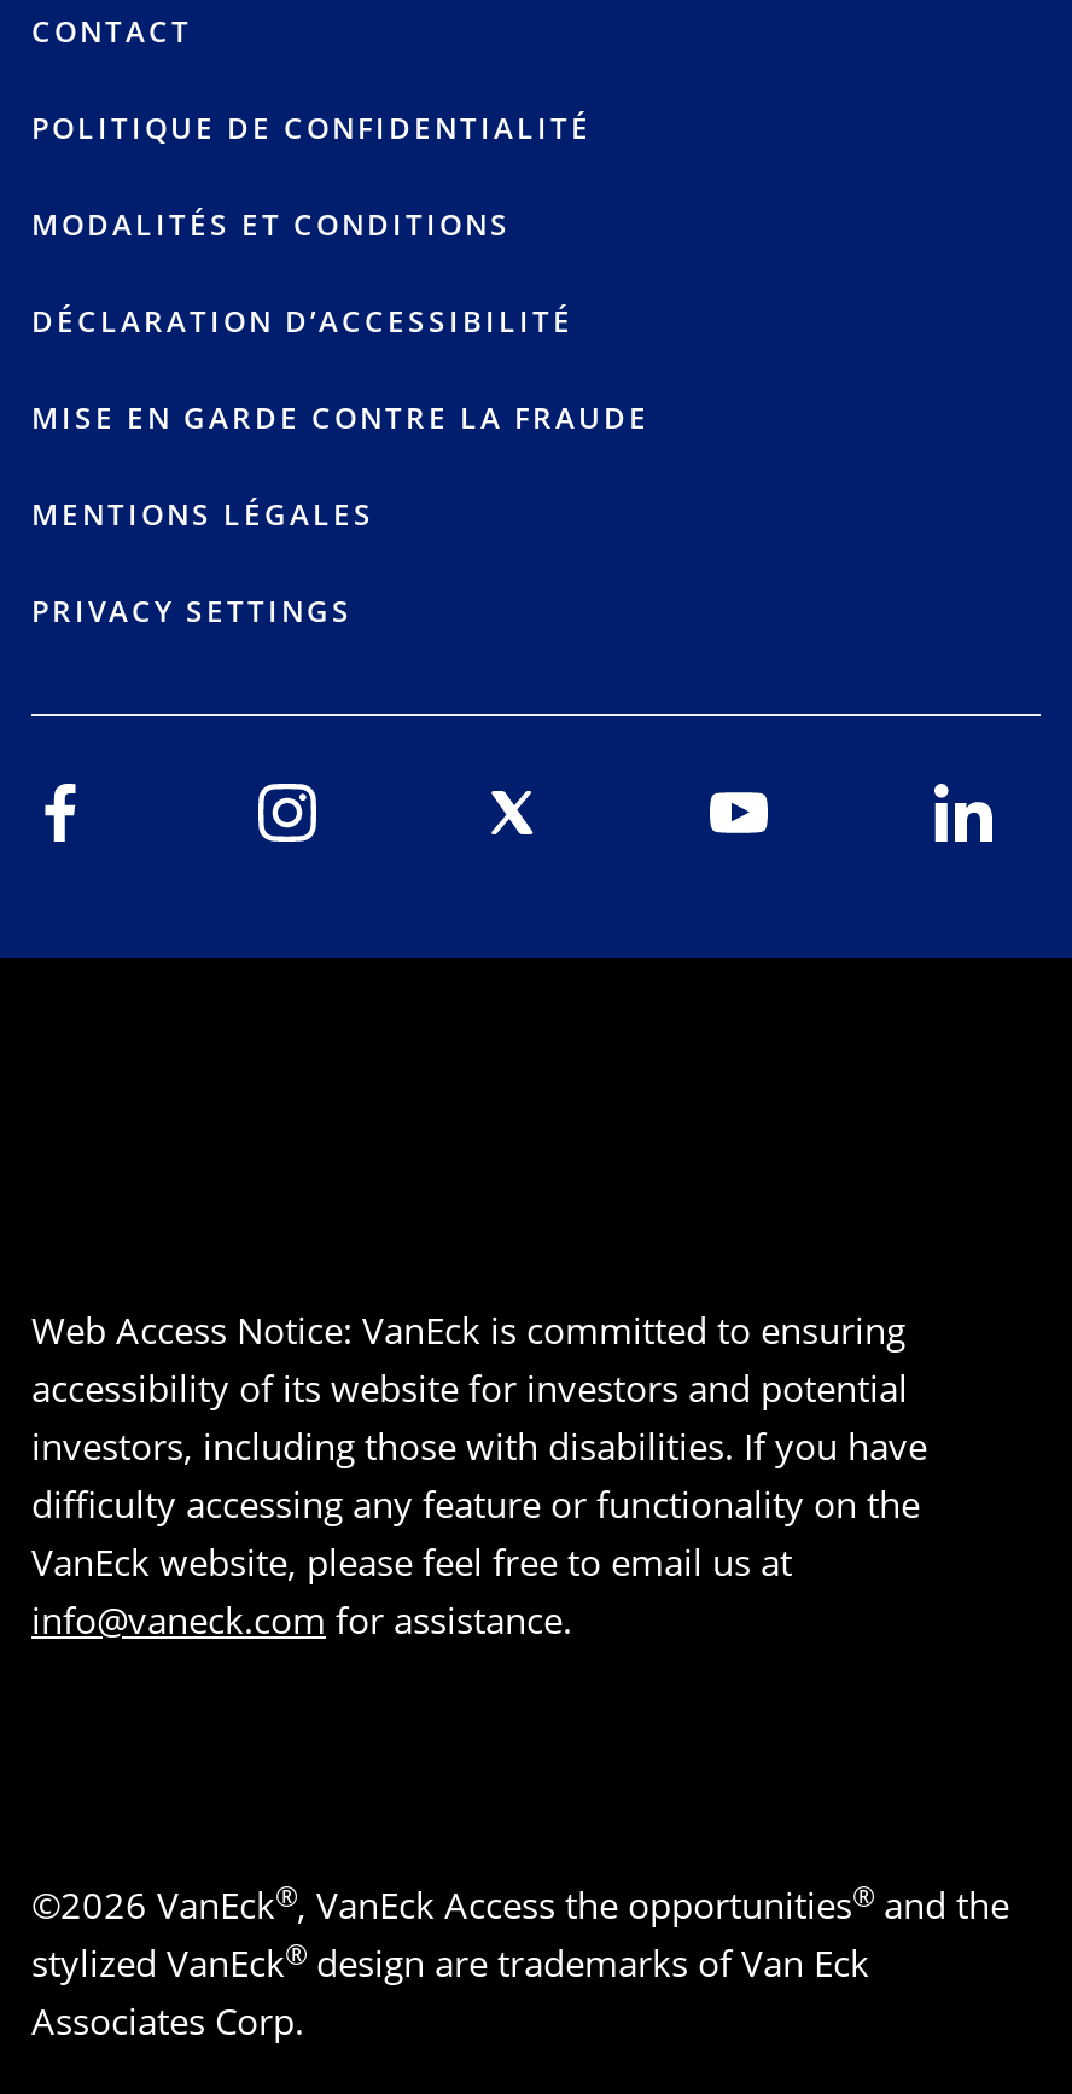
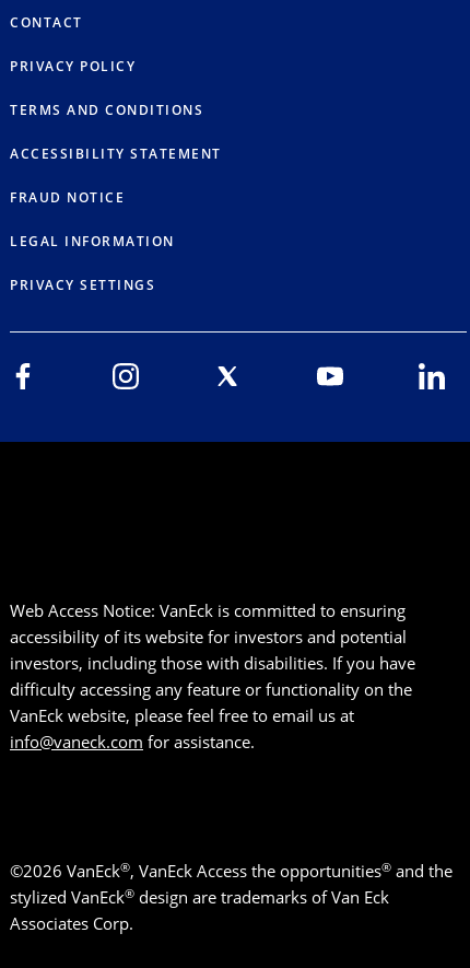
- POLITIQUE DE CONFIDENTIALITÉ
+ PRIVACY POLICY

- MODALITÉS ET CONDITIONS
+ TERMS AND CONDITIONS

- DÉCLARATION D’ACCESSIBILITÉ
+ ACCESSIBILITY STATEMENT

- MISE EN GARDE CONTRE LA FRAUDE
+ FRAUD NOTICE

- MENTIONS LÉGALES
+ LEGAL INFORMATION
